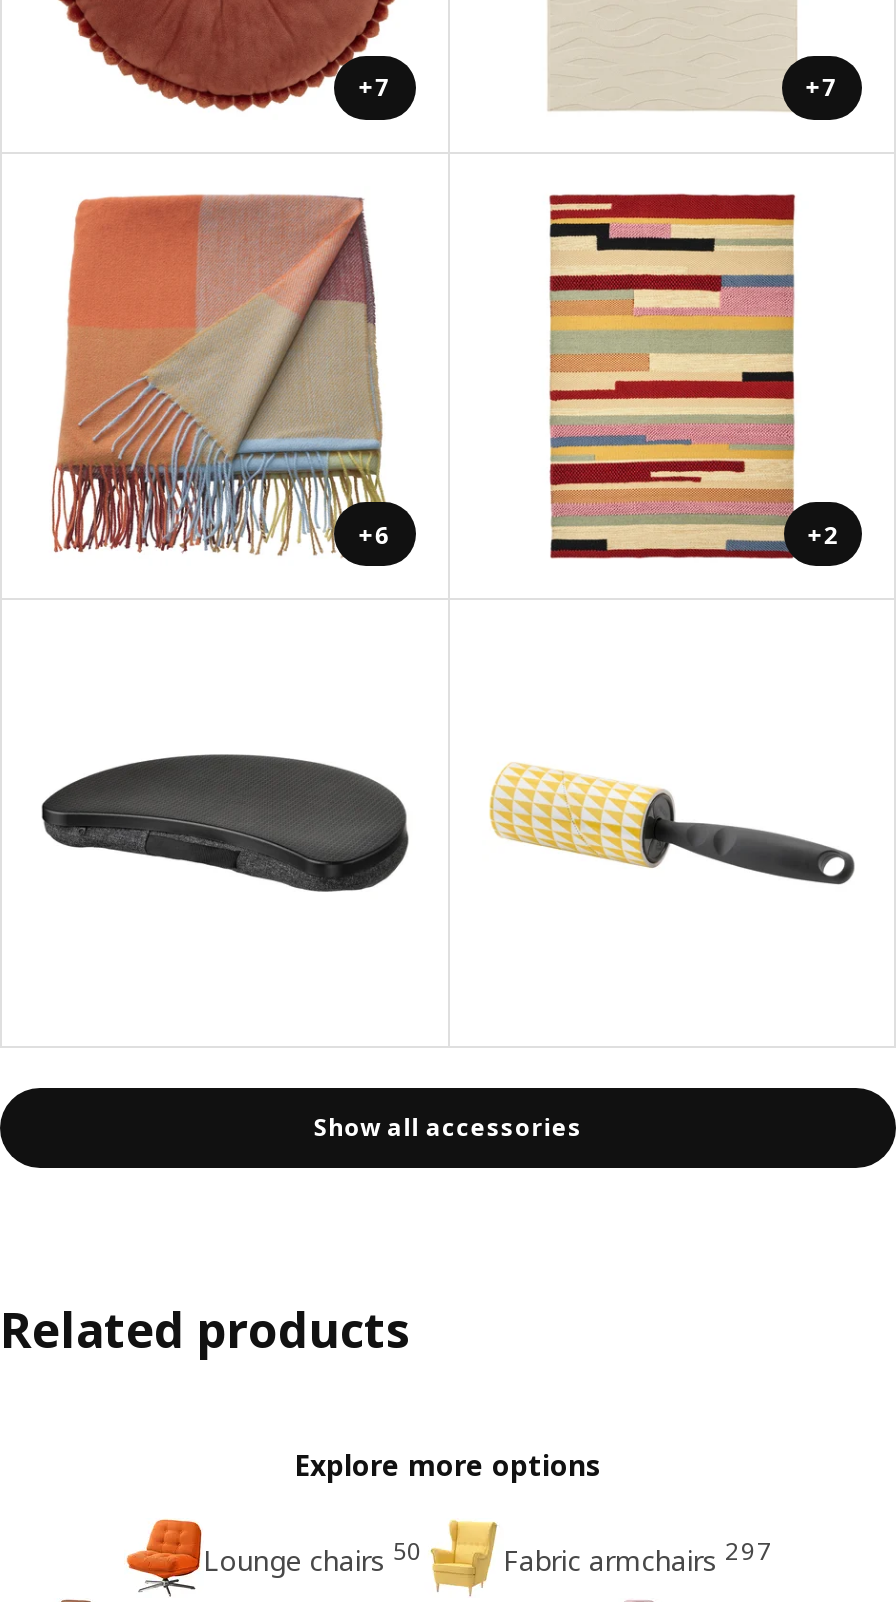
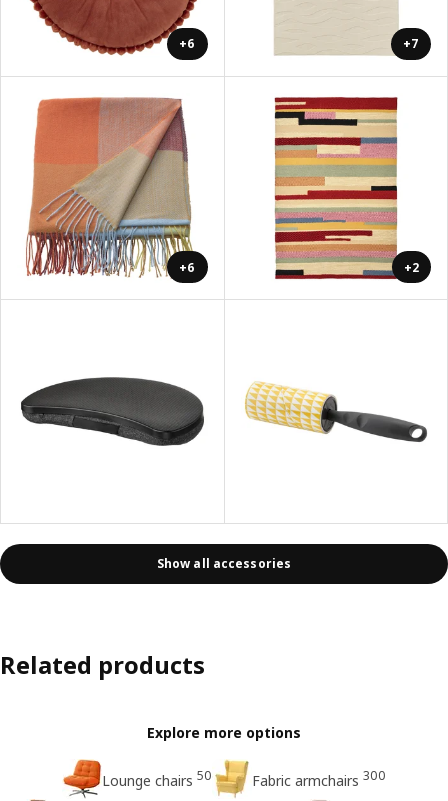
- +7
+ +6

- Fabric armchairs 297
+ Fabric armchairs 300
